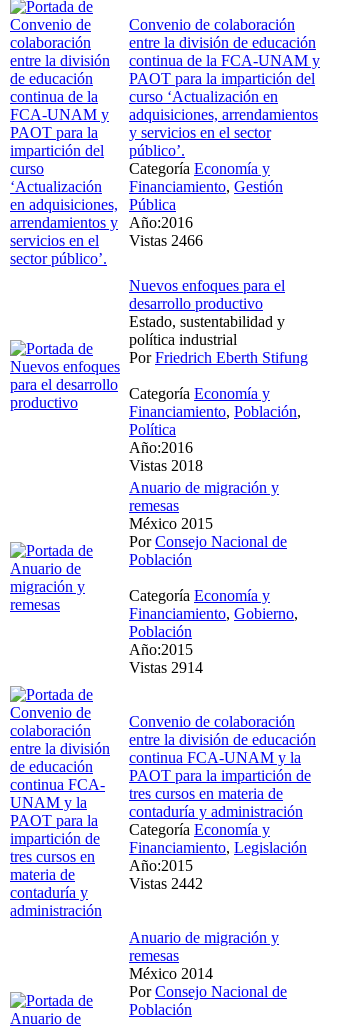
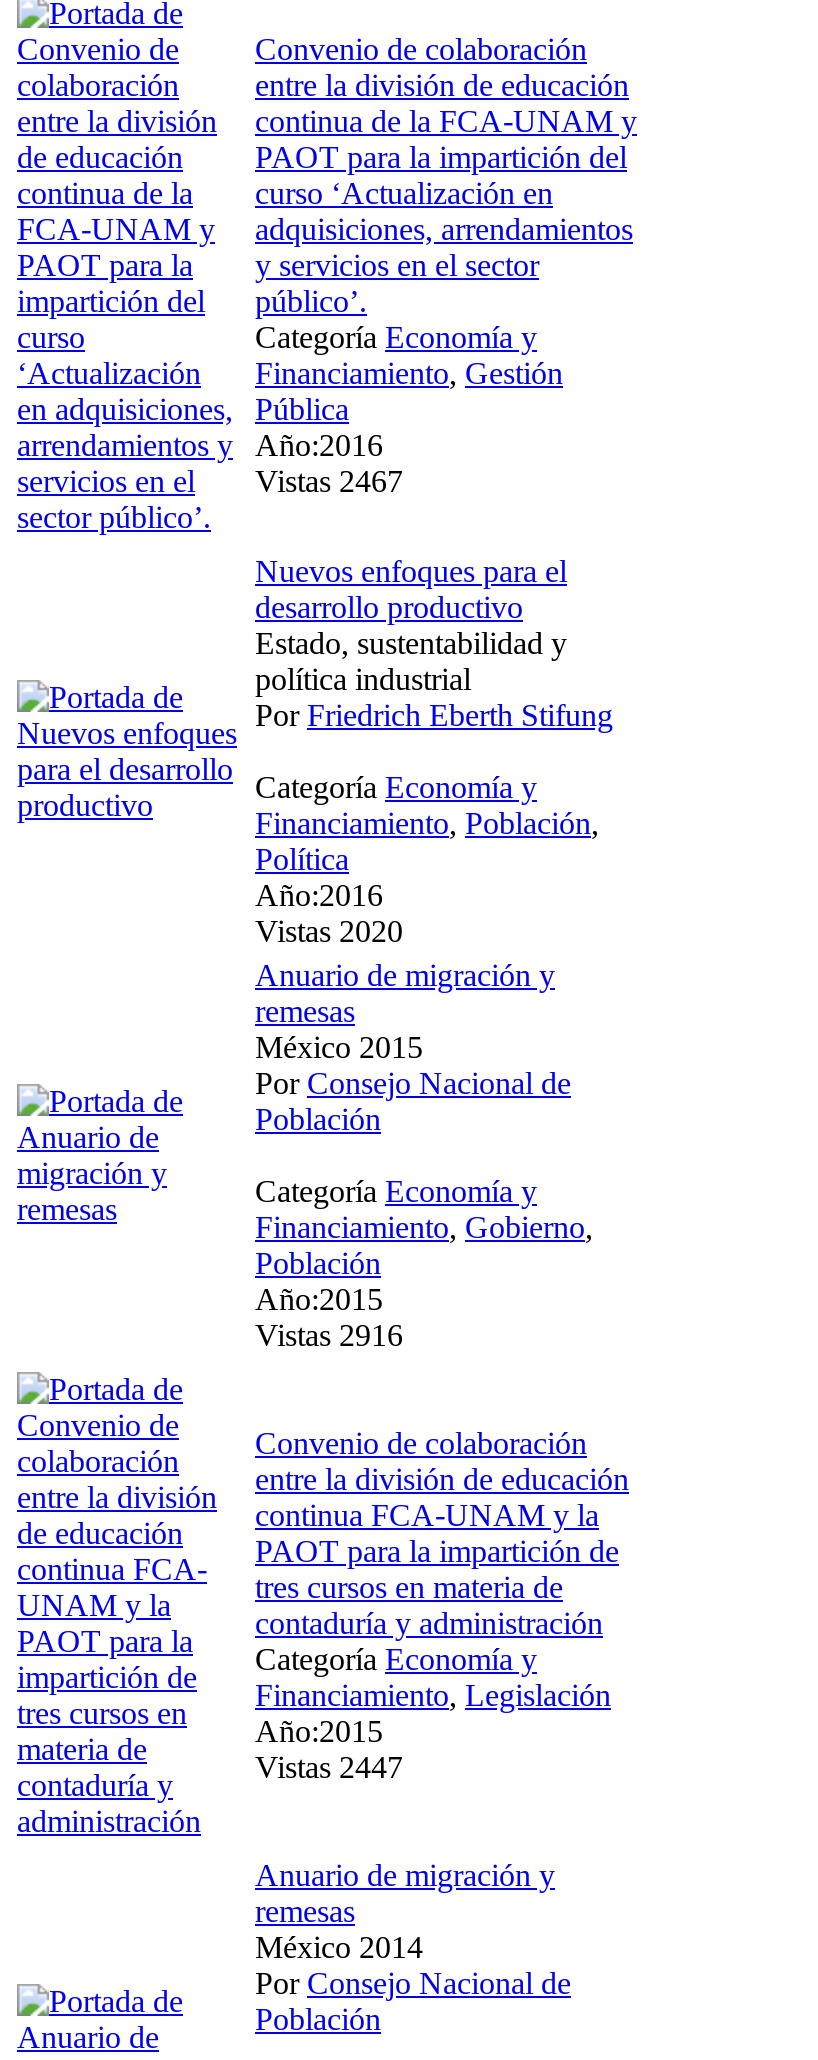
- Vistas 2466
+ Vistas 2467

- Vistas 2018
+ Vistas 2020

- Vistas 2914
+ Vistas 2916

- Vistas 2442
+ Vistas 2447
